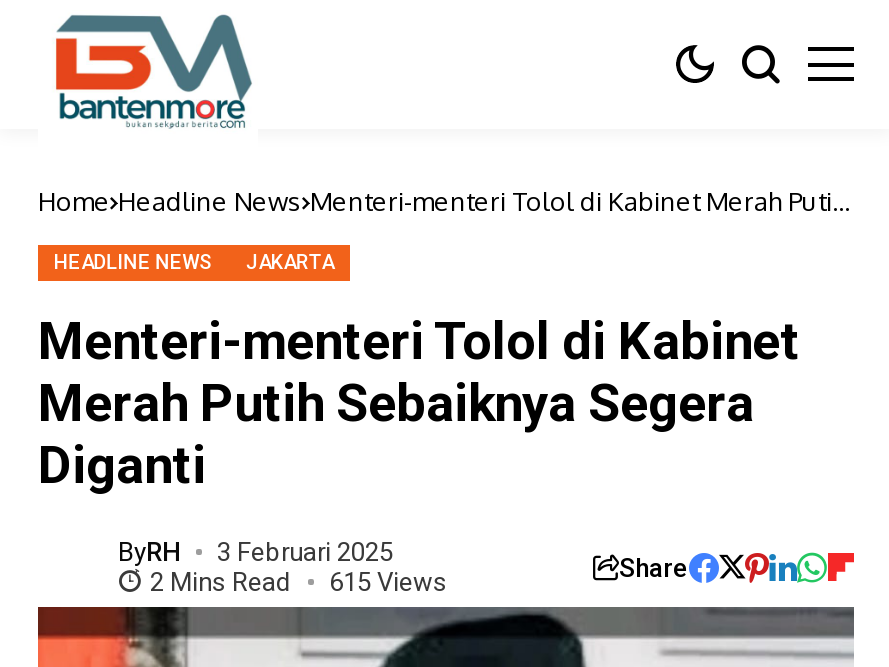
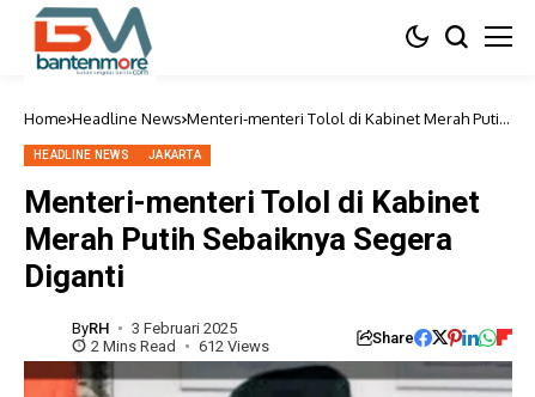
- 2 Mins Read 615 Views
+ 2 Mins Read 612 Views
